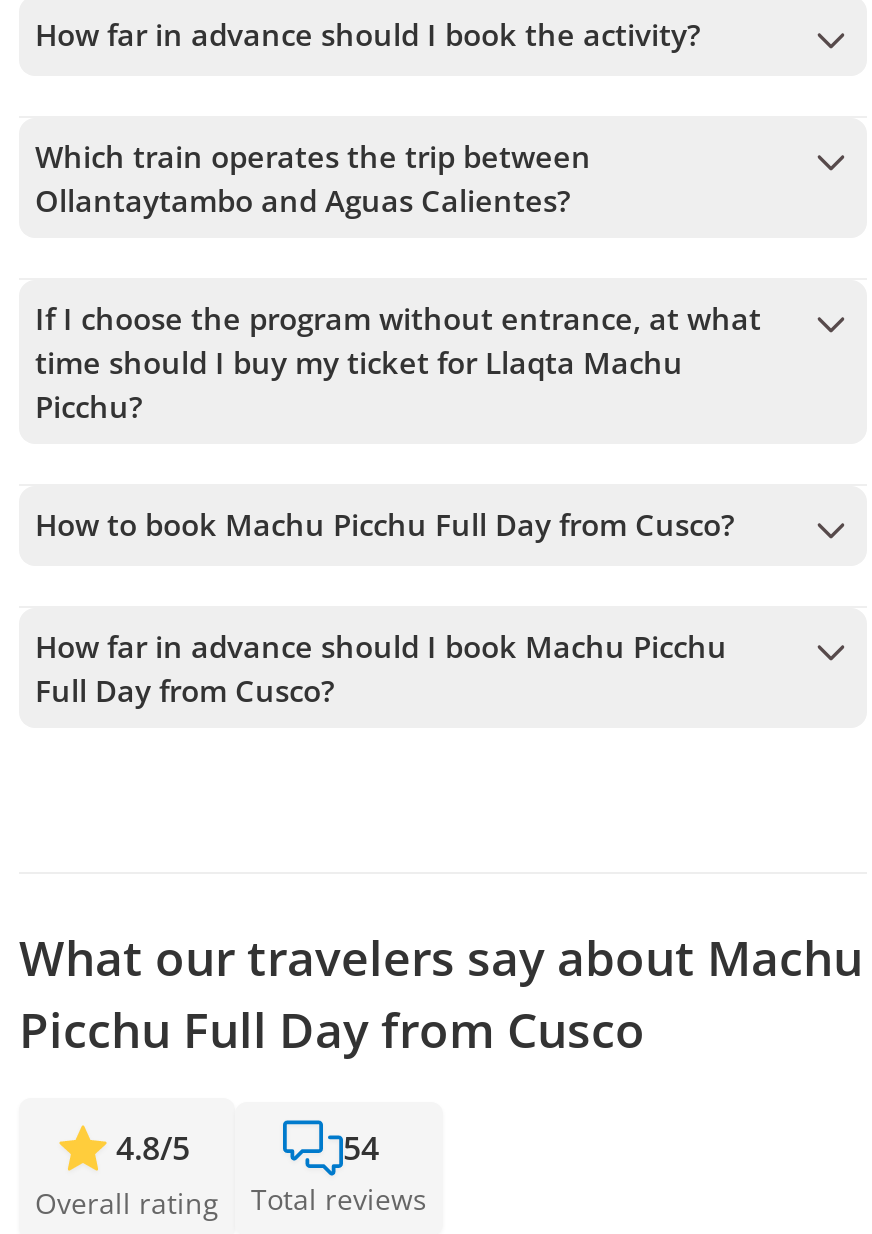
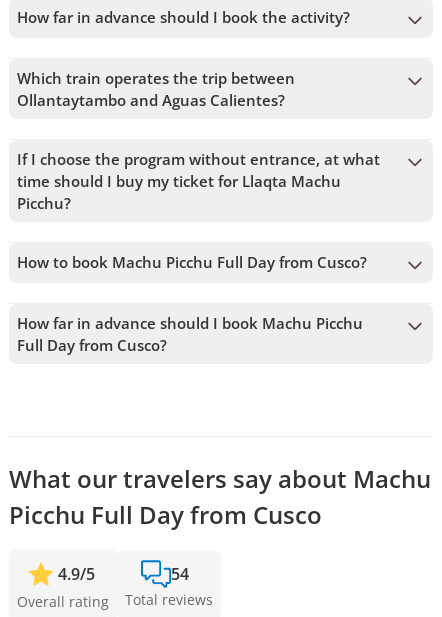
- 4.8/5
+ 4.9/5
